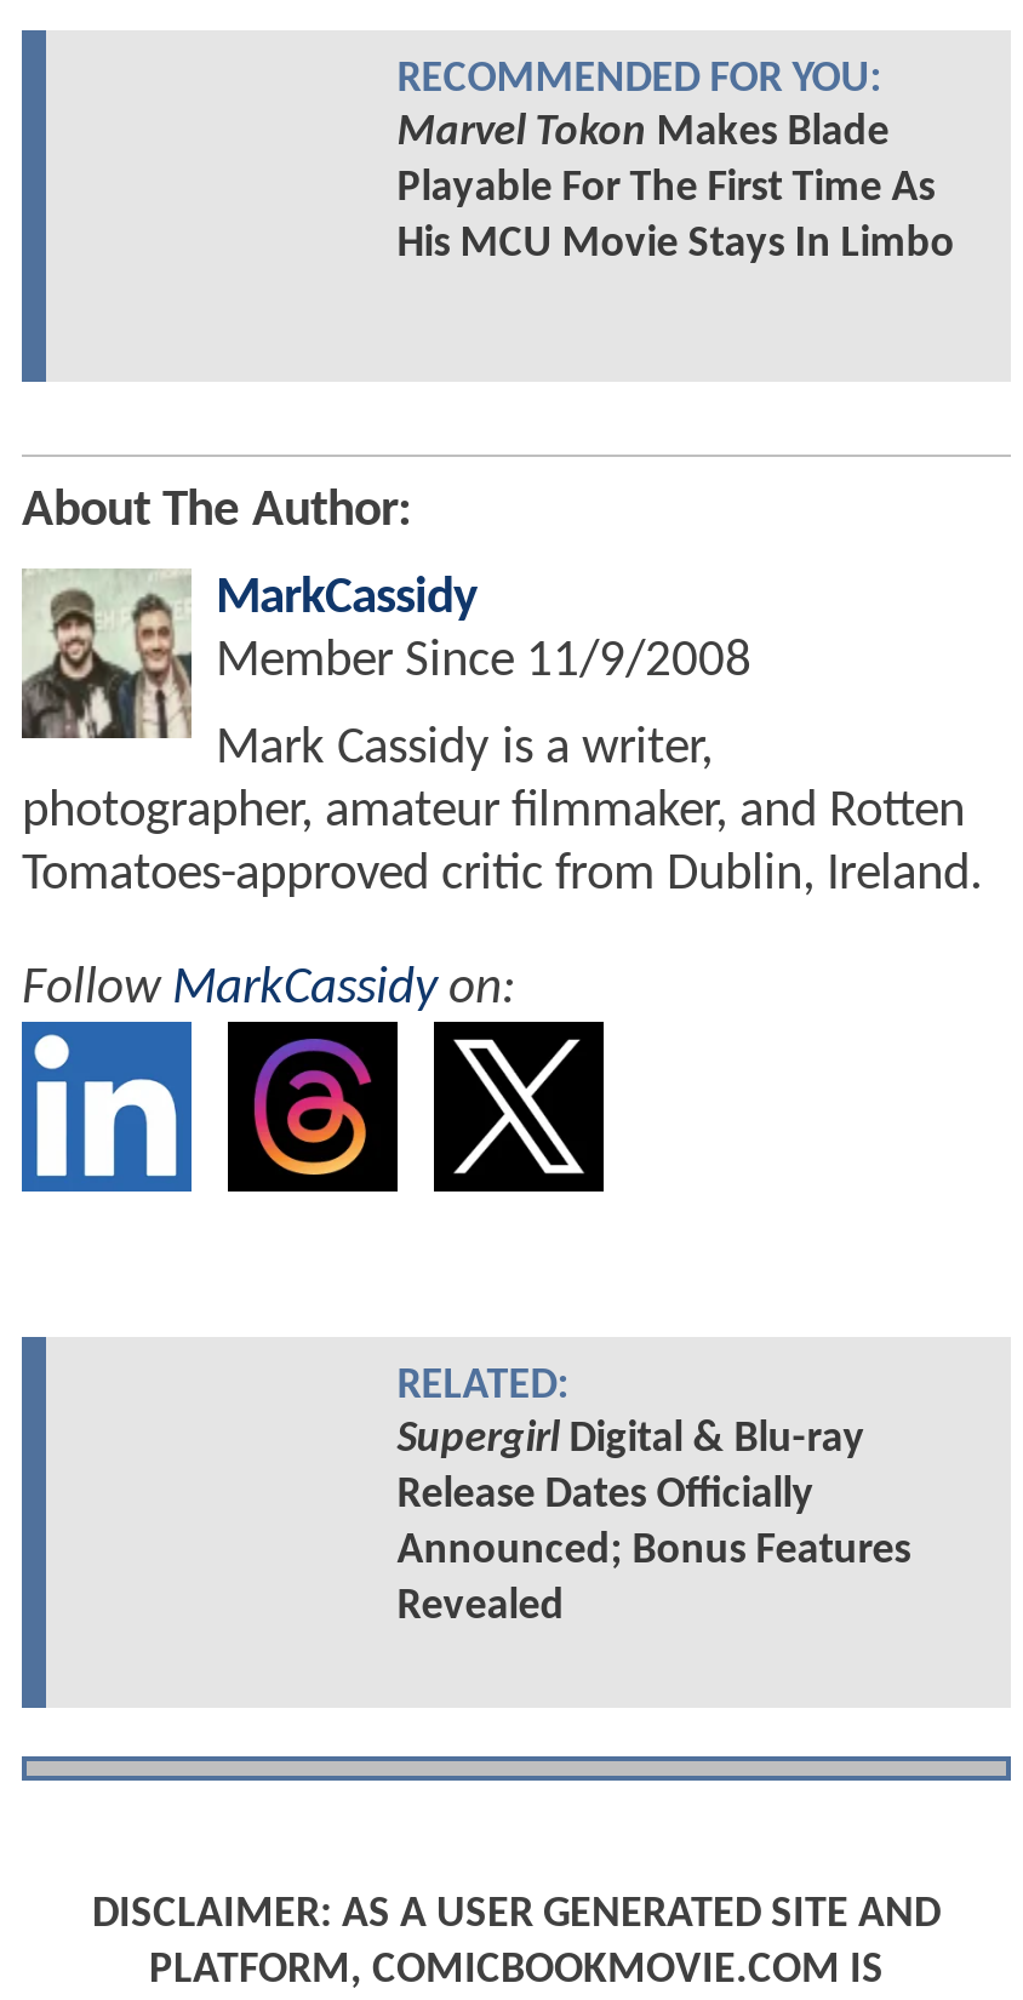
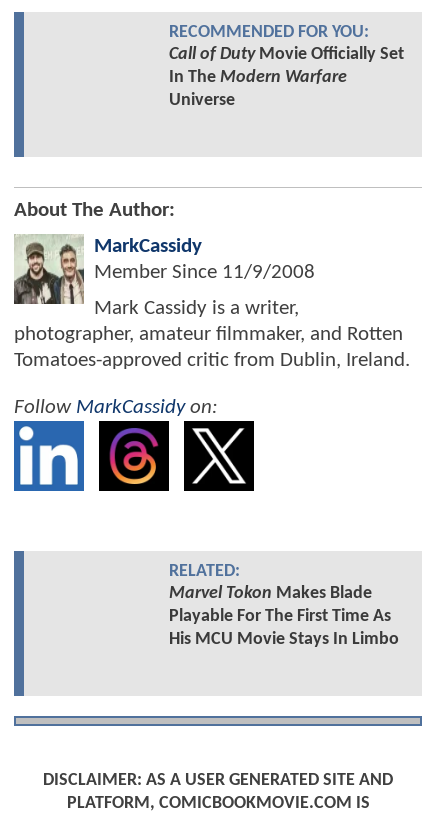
moved down: Marvel Tokon Makes Blade | Playable For The First Time As | His MCU Movie Stays In Limbo

+ Call of Duty Movie Officially Set
+ In The Modern Warfare
+ Universe

- Supergirl Digital & Blu-ray
- Release Dates Officially
- Announced; Bonus Features
- Revealed
